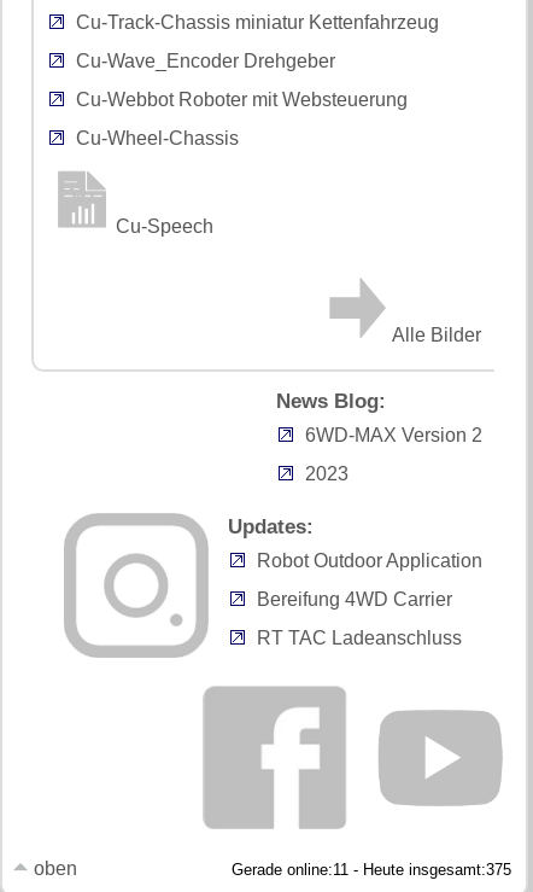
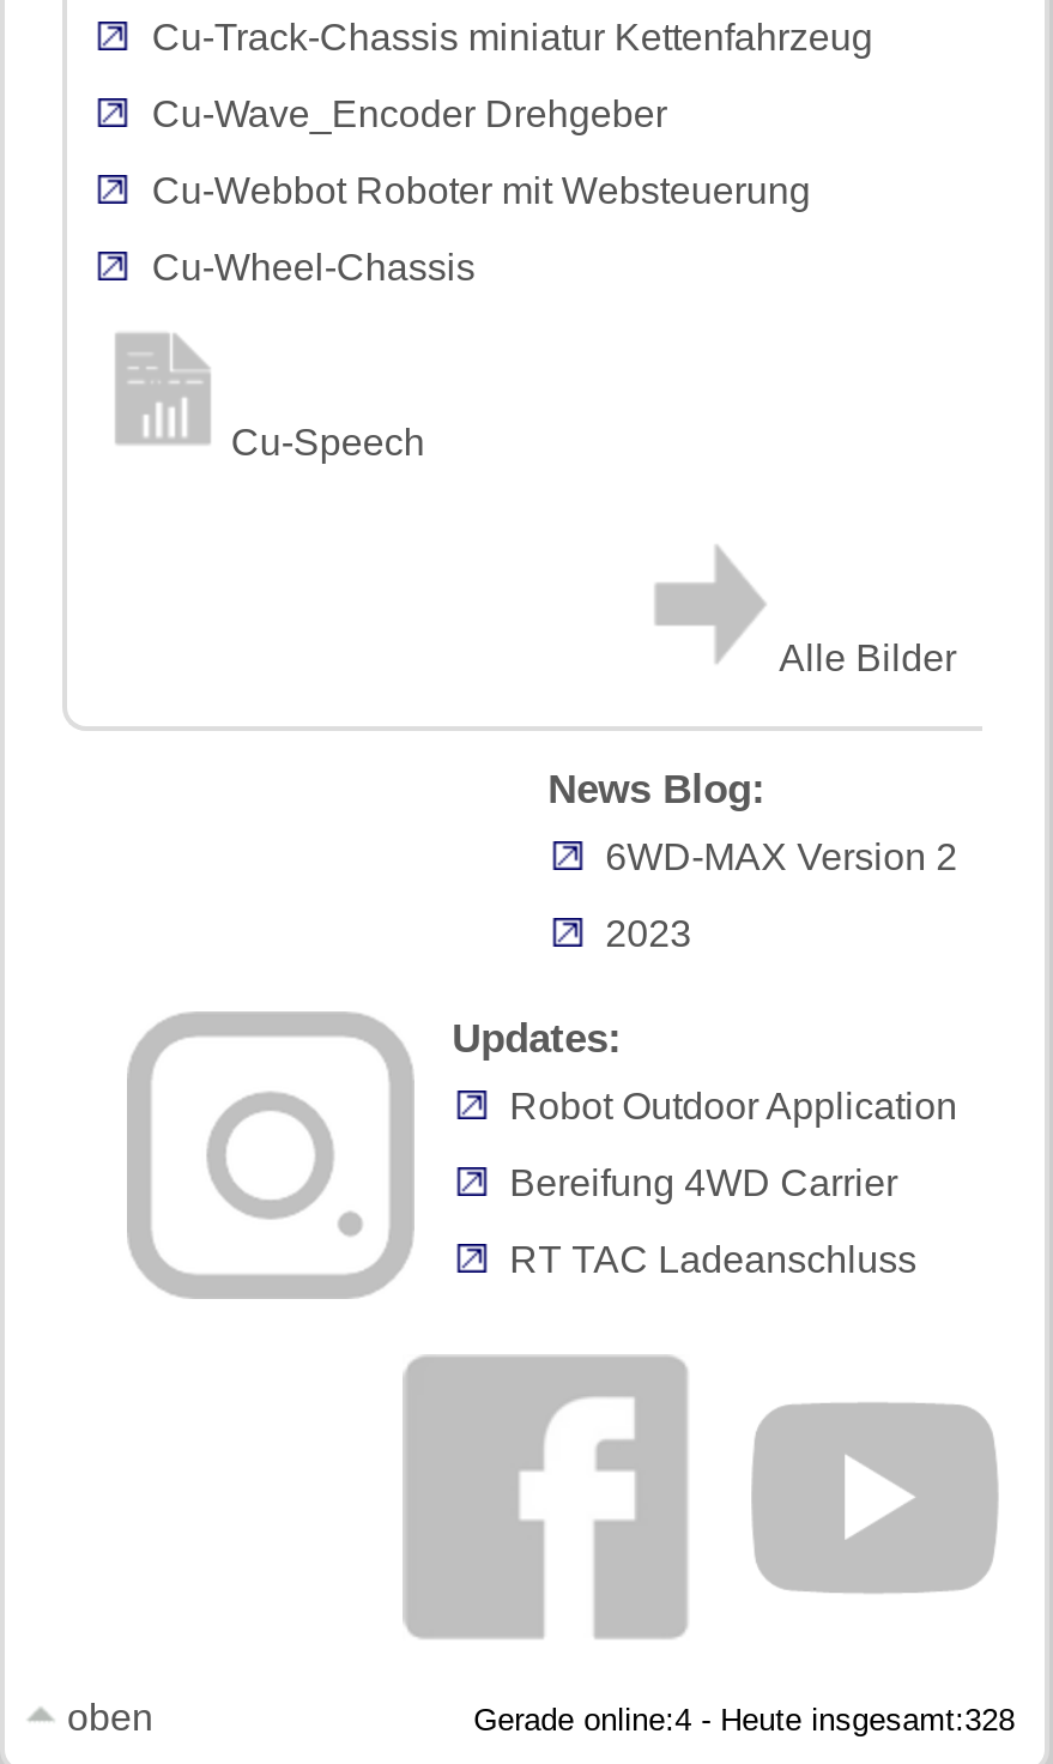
- Gerade online:11 - Heute insgesamt:375
+ Gerade online:4 - Heute insgesamt:328
